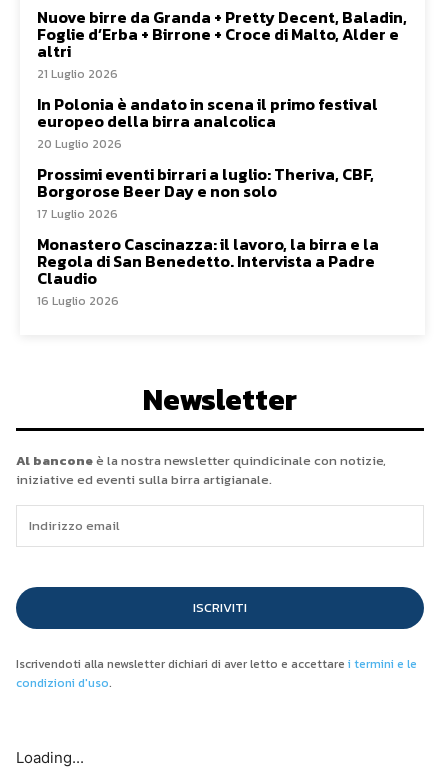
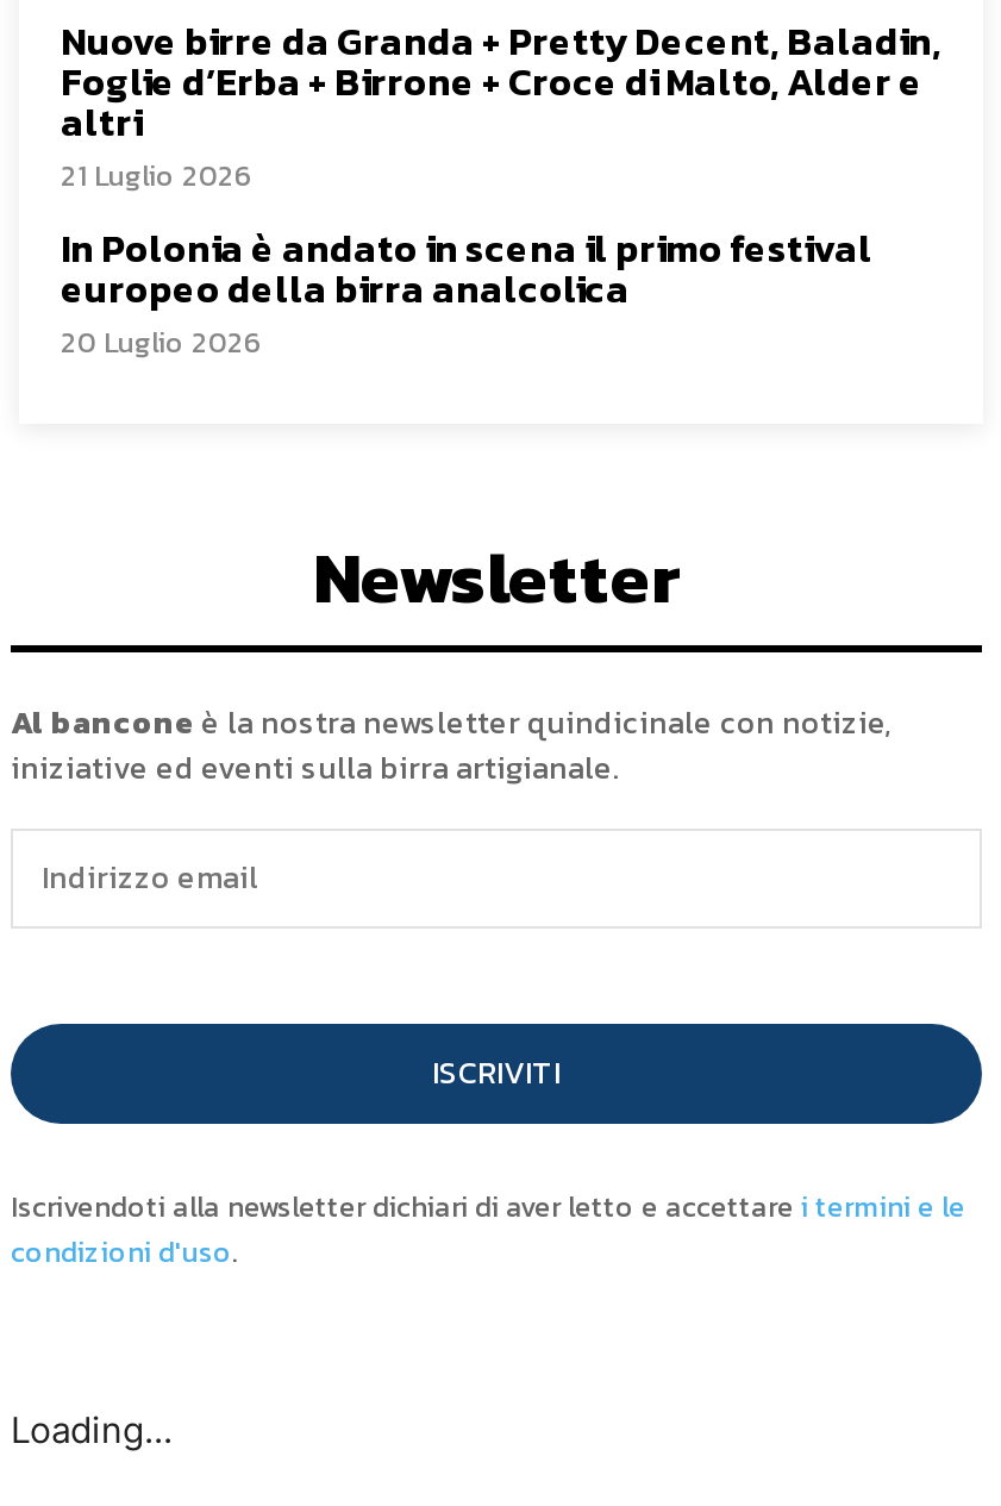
- Prossimi eventi birrari a luglio: Theriva, CBF,
- Borgorose Beer Day e non solo
- 17 Luglio 2026
- Monastero Cascinazza: il lavoro, la birra e la
- Regola di San Benedetto. Intervista a Padre
- Claudio
- 16 Luglio 2026
